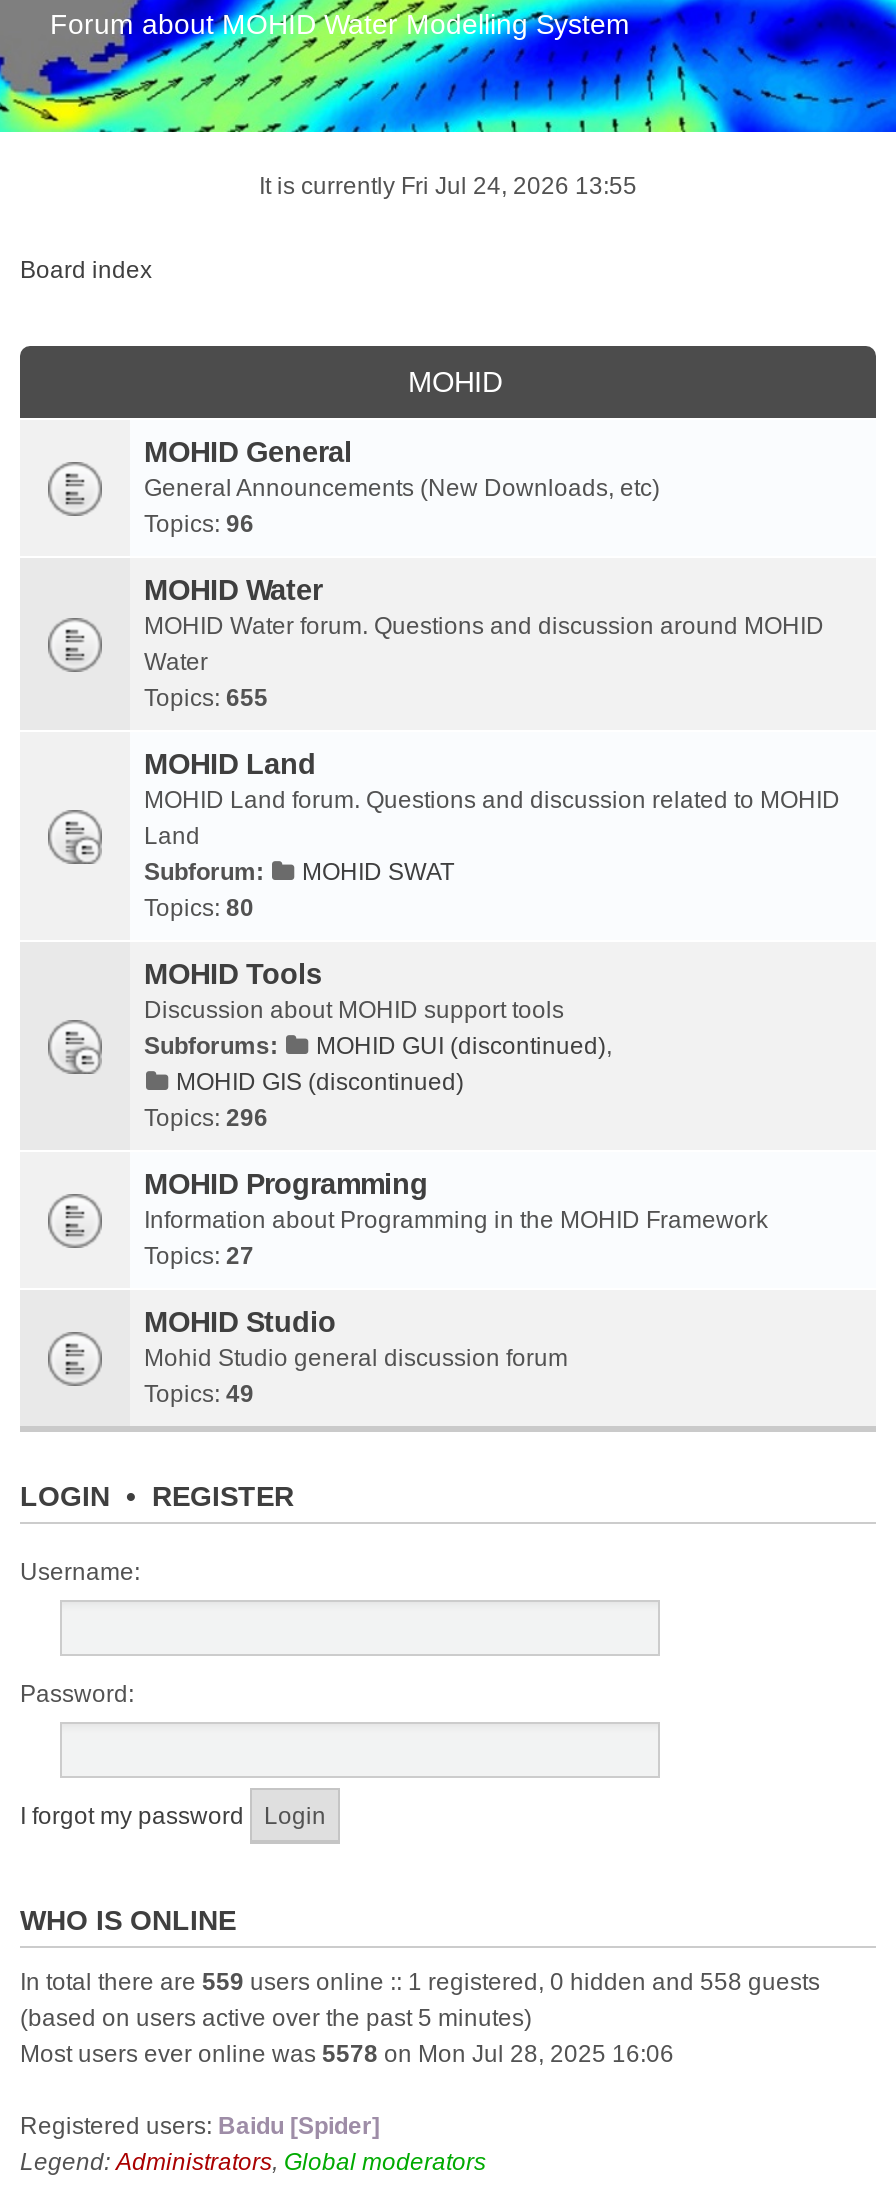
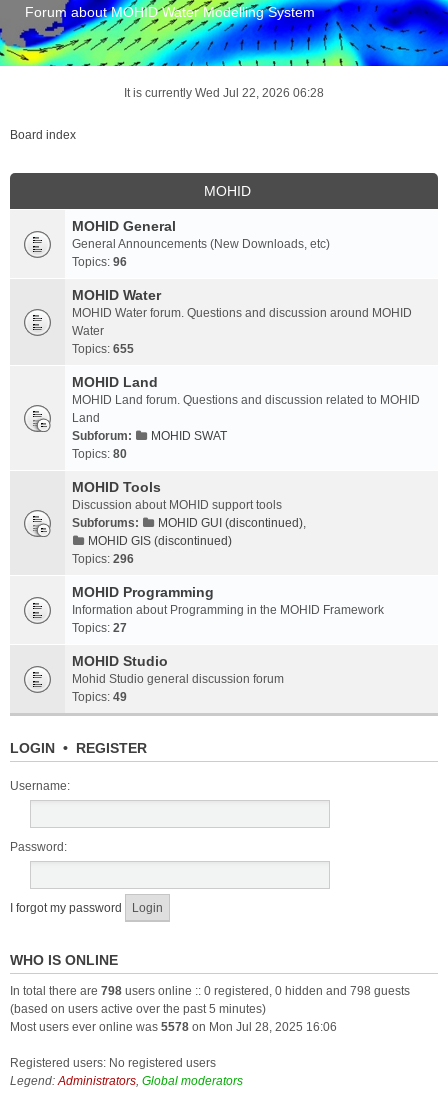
- It is currently Fri Jul 24, 2026 13:55
+ It is currently Wed Jul 22, 2026 06:28

- In total there are 559 users online :: 1 registered, 0 hidden and 558 guests
+ In total there are 798 users online :: 0 registered, 0 hidden and 798 guests

- Registered users: Baidu [Spider]
+ Registered users: No registered users
